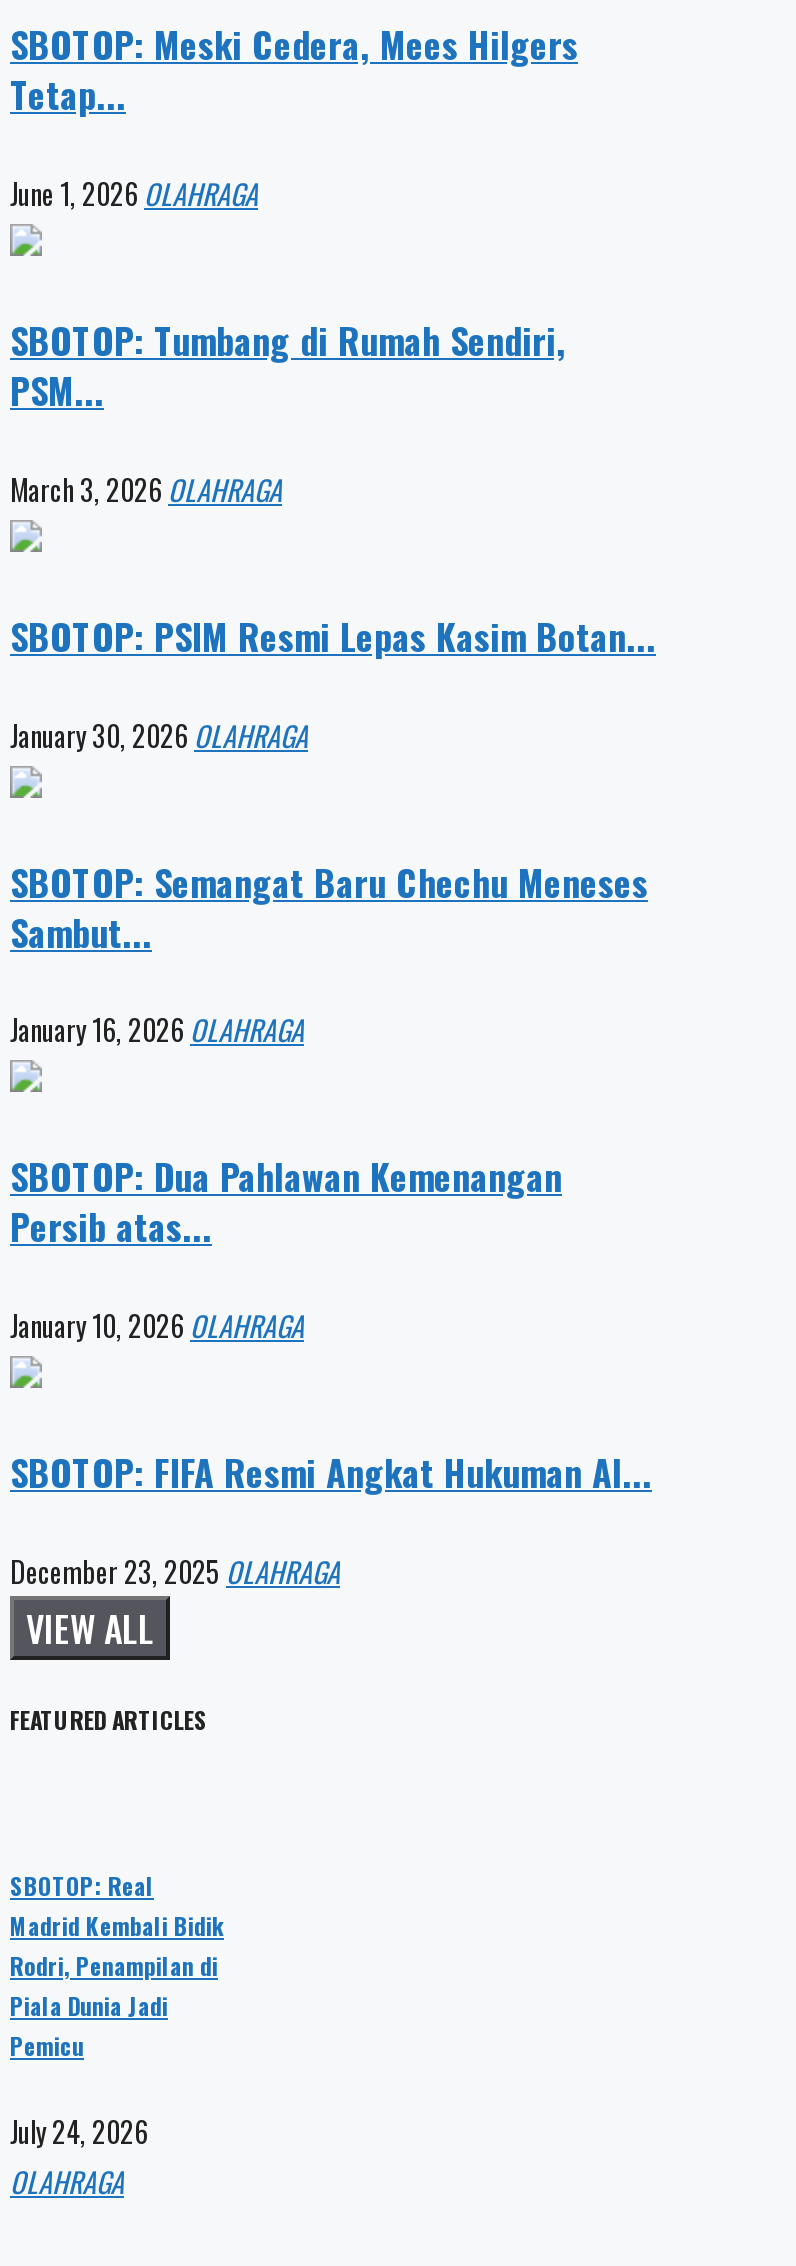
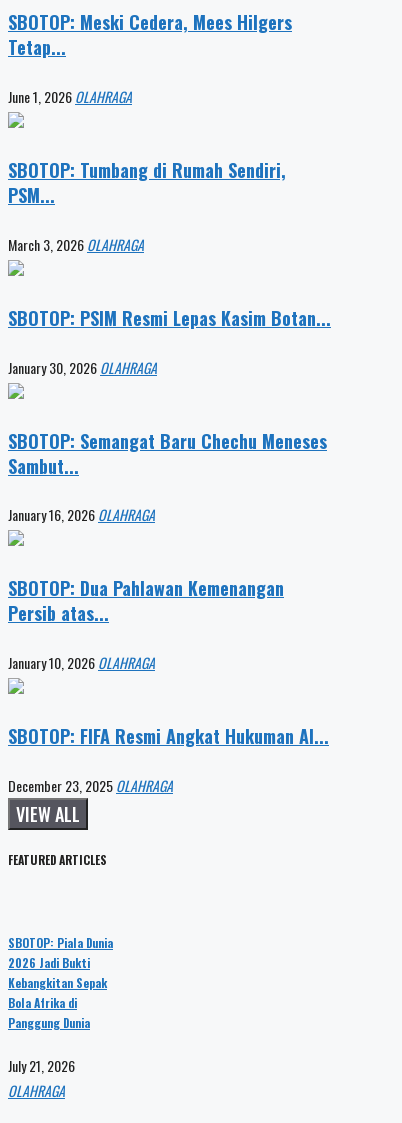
- SBOTOP: Real
- Madrid Kembali Bidik
- Rodri, Penampilan di
- Piala Dunia Jadi
- Pemicu
+ SBOTOP: Piala Dunia
+ 2026 Jadi Bukti
+ Kebangkitan Sepak
+ Bola Afrika di
+ Panggung Dunia

- July 24, 2026
+ July 21, 2026
